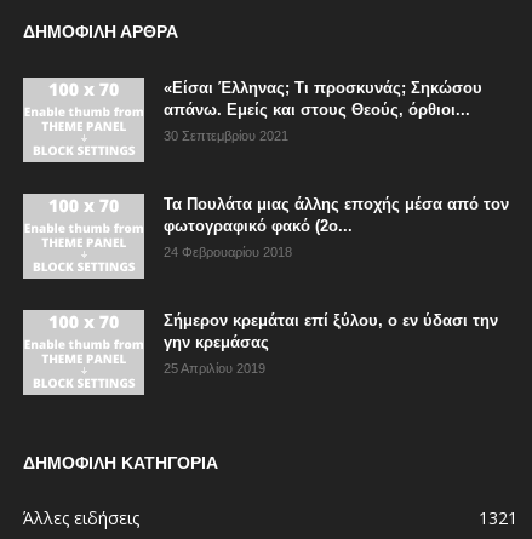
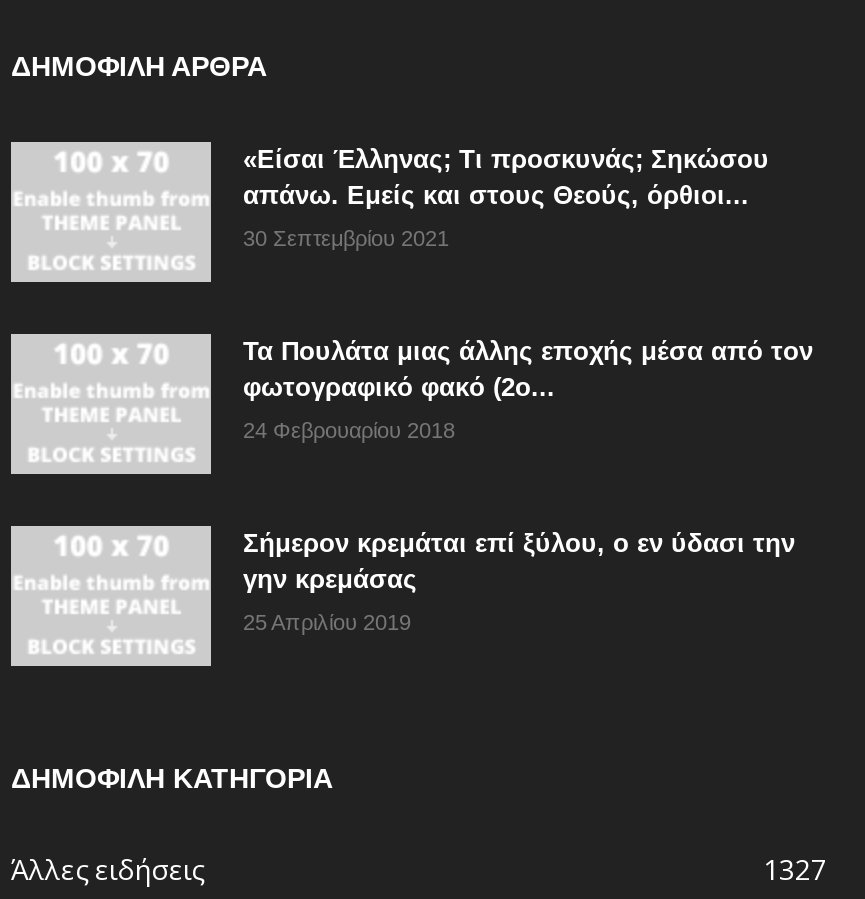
- 1321
+ 1327
